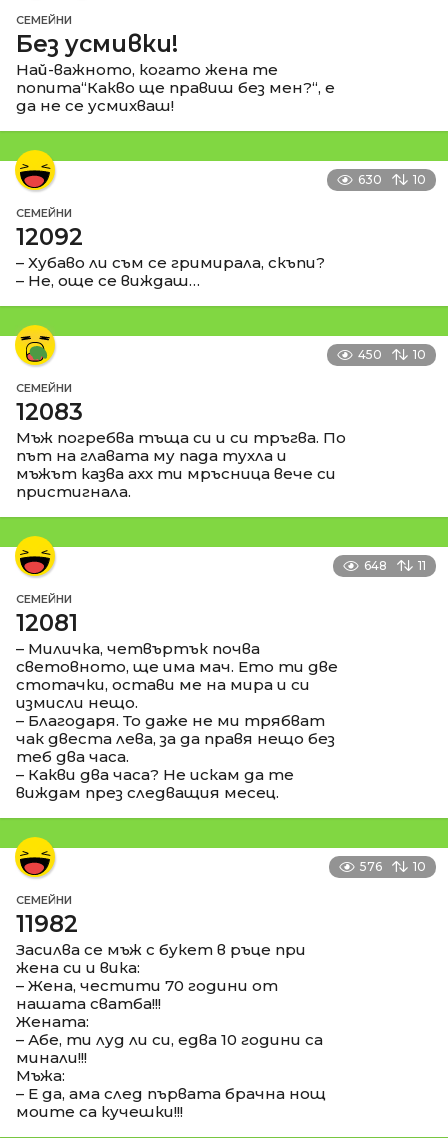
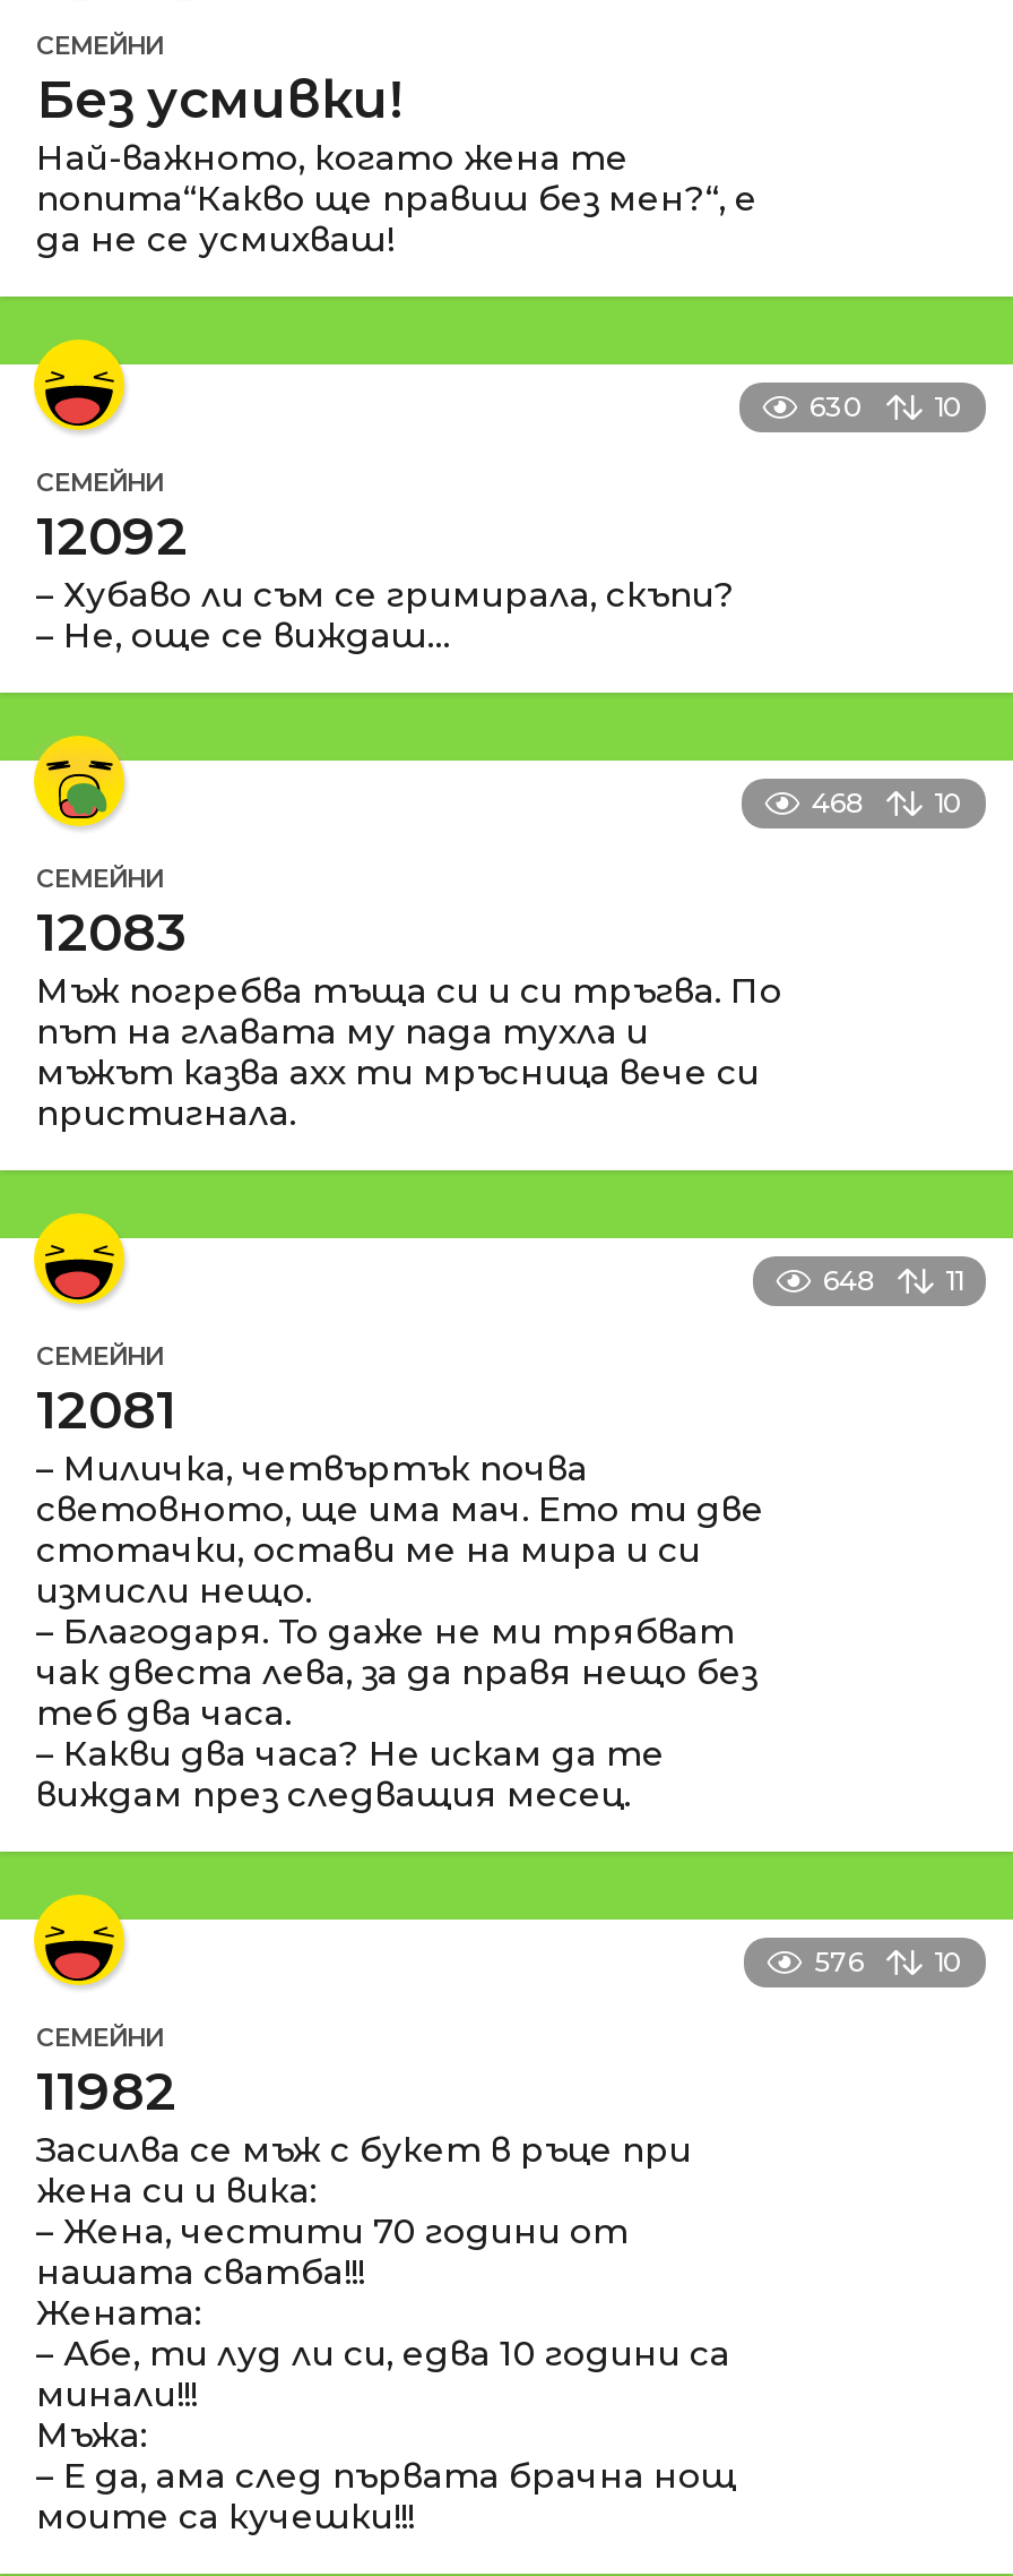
- 450
+ 468
